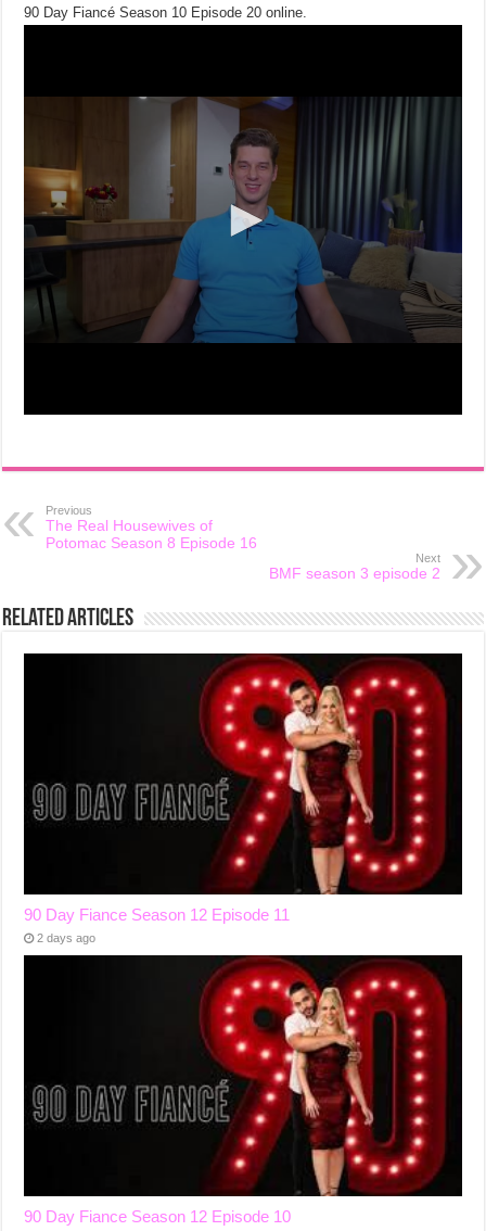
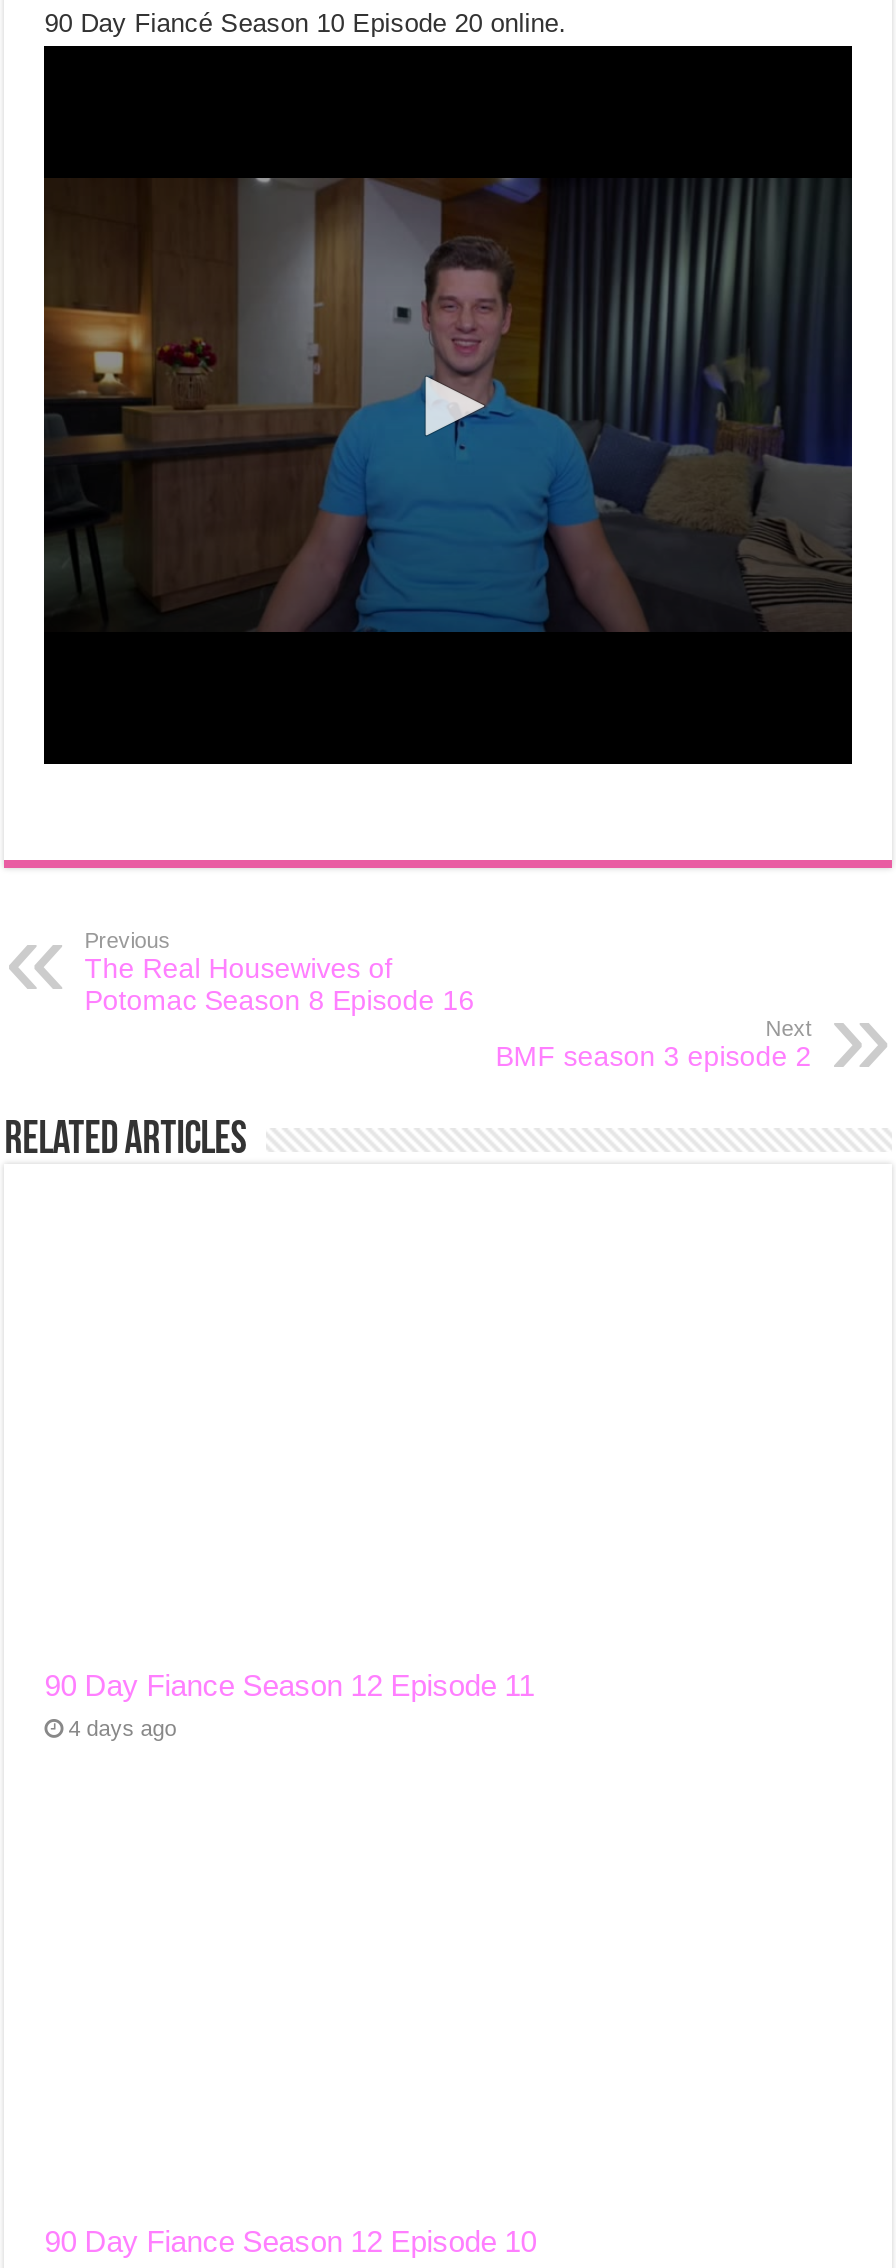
- [image]

- 2 days ago
+ 4 days ago

- [image]
